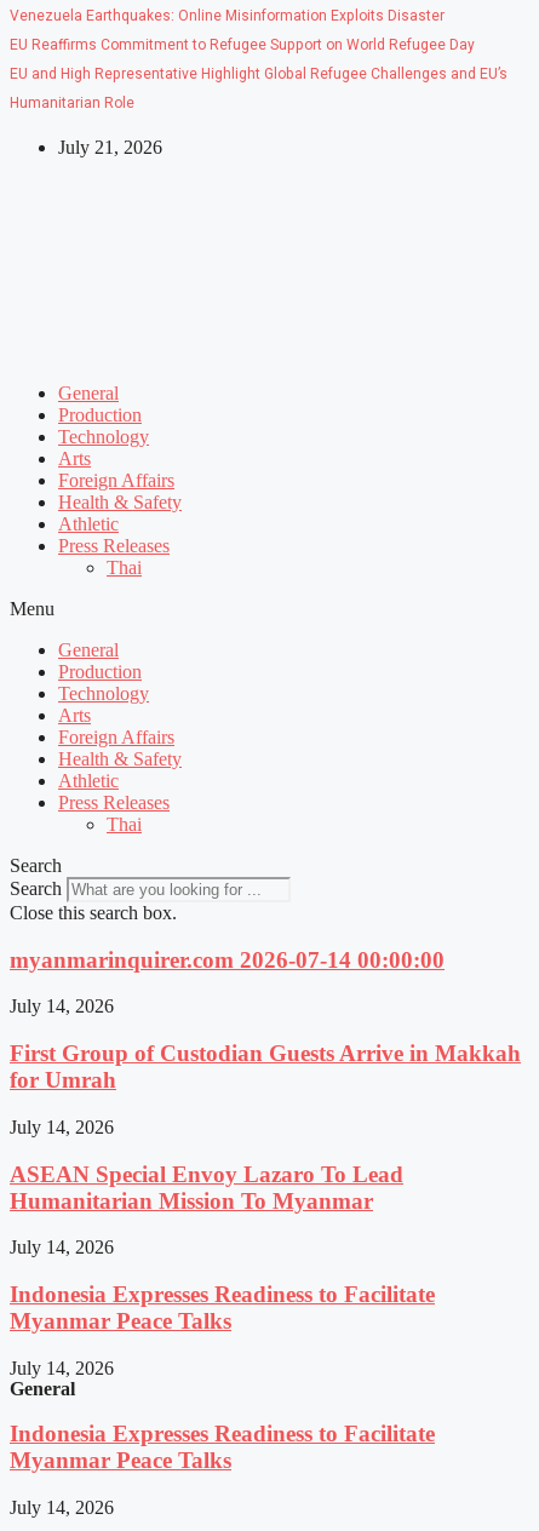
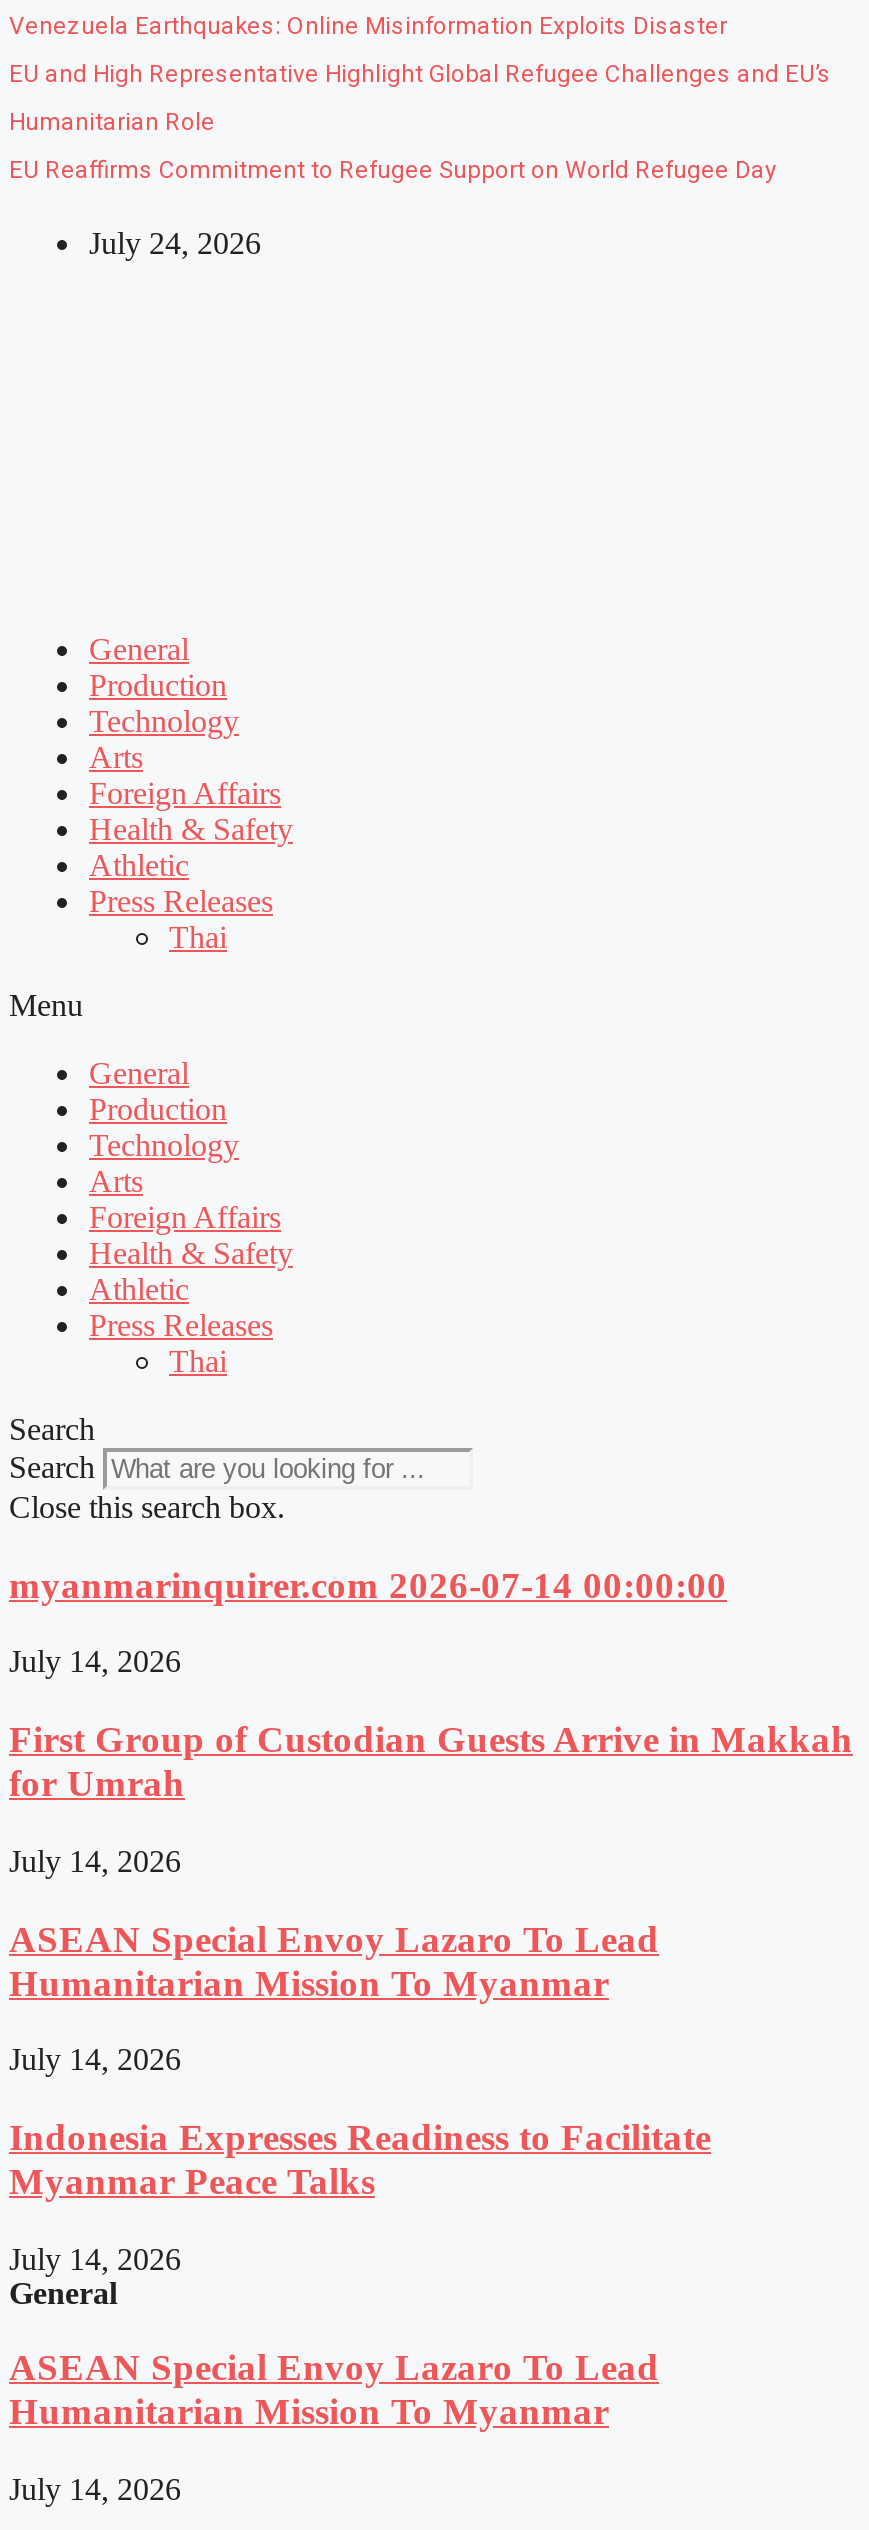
moved down: EU Reaffirms Commitment to Refugee Support on World Refugee Day

moved up: EU and High Representative Highlight Global Refugee Challenges and EU’s | Humanitarian Role

- July 21, 2026
+ July 24, 2026

- Indonesia Expresses Readiness to Facilitate
- Myanmar Peace Talks
+ ASEAN Special Envoy Lazaro To Lead
+ Humanitarian Mission To Myanmar
